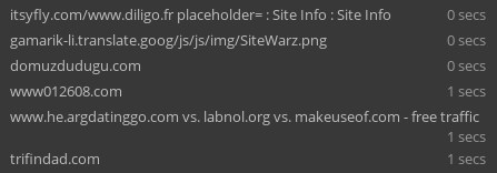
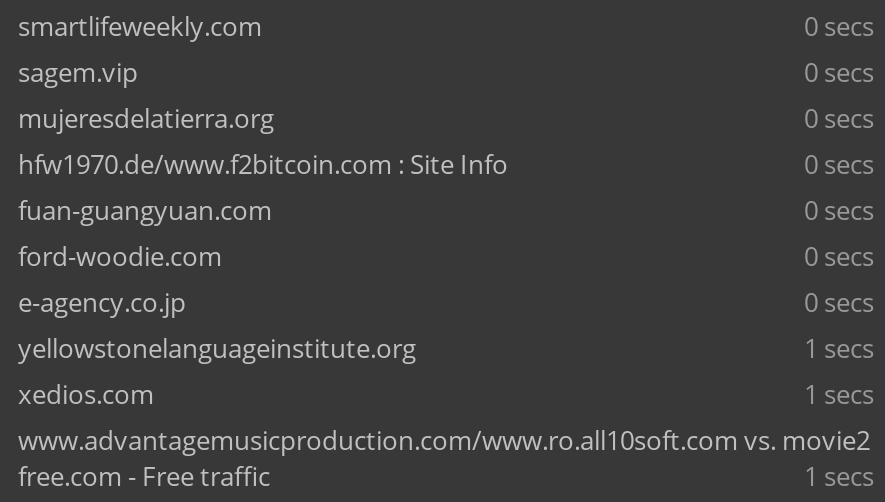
- itsyfly.com/www.diligo.fr placeholder= : Site Info : Site Info
+ smartlifeweekly.com

- gamarik-li.translate.goog/js/js/img/SiteWarz.png
+ sagem.vip

- domuzdudugu.com
+ mujeresdelatierra.org

- www012608.com
+ hfw1970.de/www.f2bitcoin.com : Site Info
+ 0 secs
+ fuan-guangyuan.com
+ 0 secs
+ ford-woodie.com
+ 0 secs
+ e-agency.co.jp
+ 0 secs
+ yellowstonelanguageinstitute.org

- www.he.argdatinggo.com vs. labnol.org vs. makeuseof.com - free traffic
+ xedios.com

- trifindad.com
+ www.advantagemusicproduction.com/www.ro.all10soft.com vs. movie2
+ free.com - Free traffic
